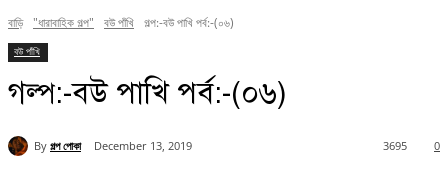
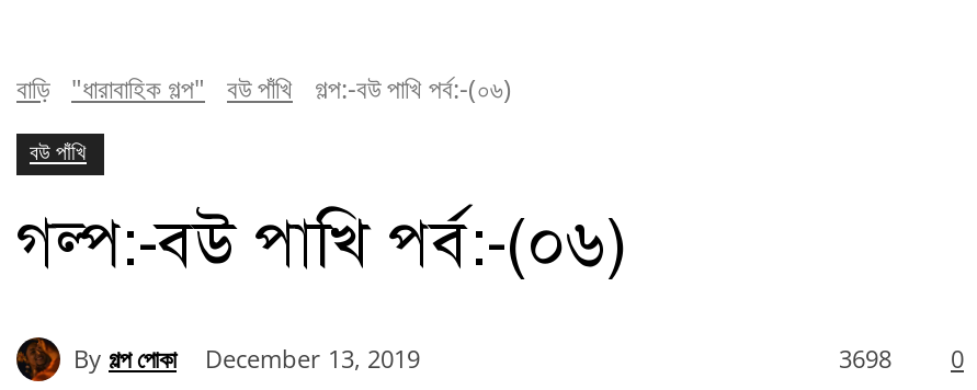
- 3695 0
+ 3698 0
